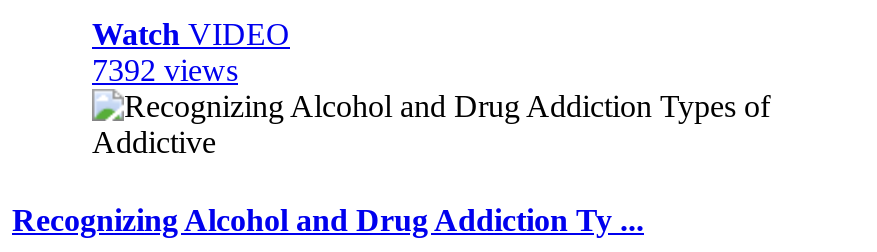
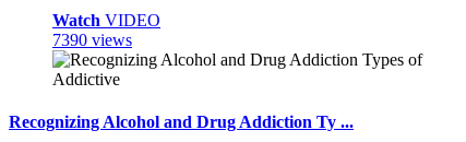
- 7392 views
+ 7390 views
